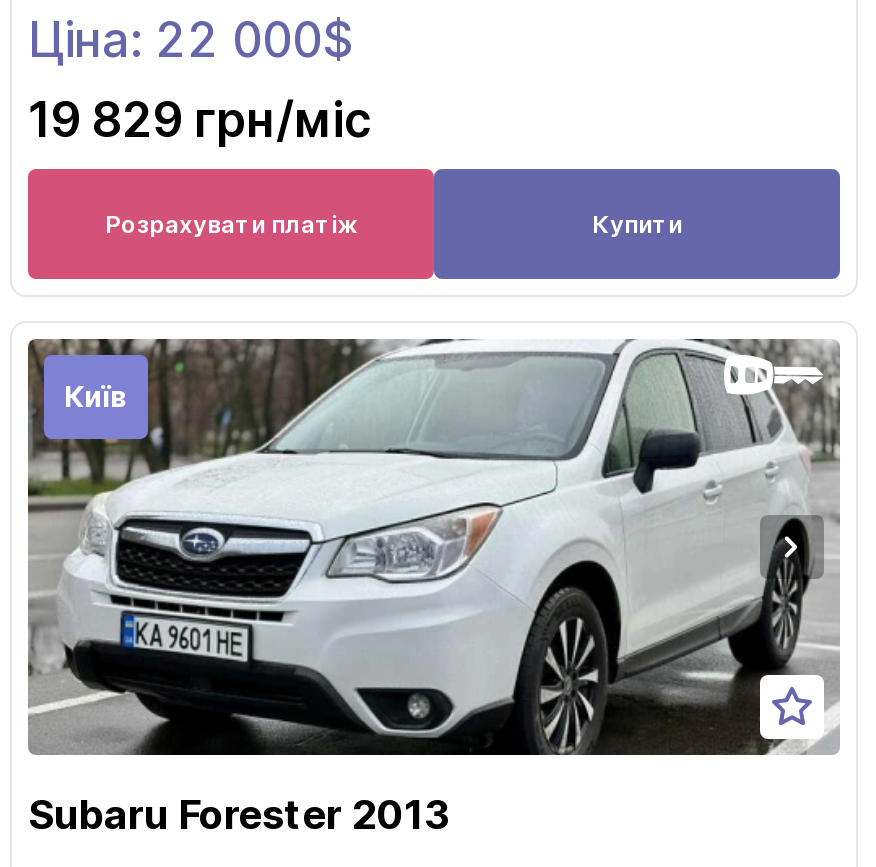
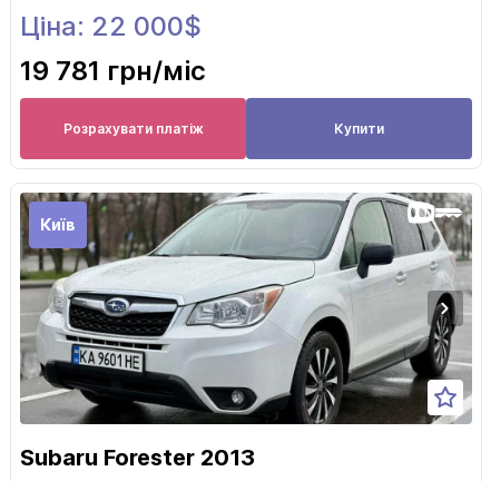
- 19 829 грн/міс
+ 19 781 грн/міс
